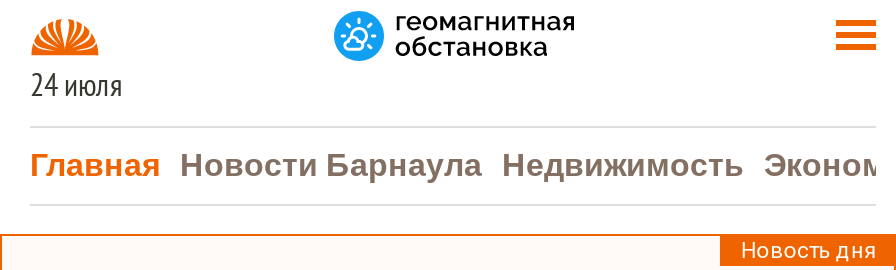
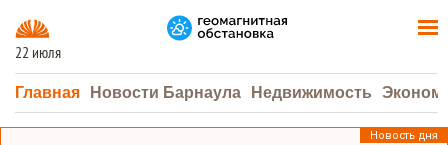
- 24 июля
+ 22 июля
